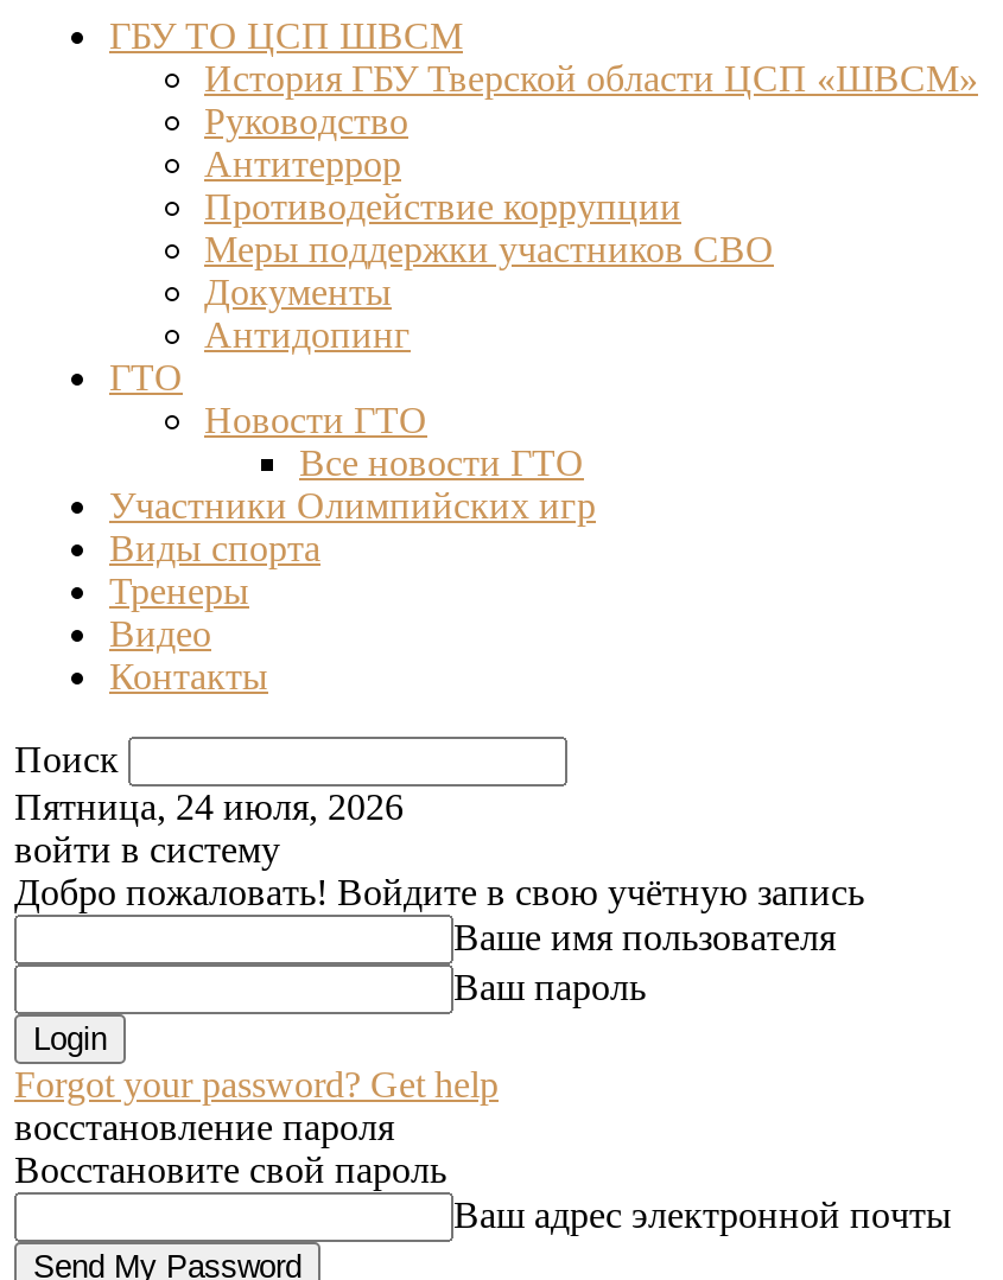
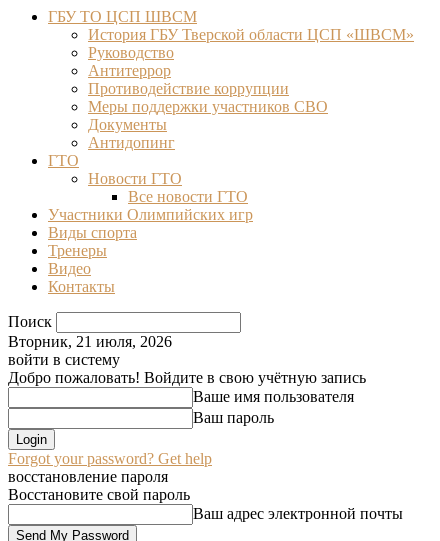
- Пятница, 24 июля, 2026
+ Вторник, 21 июля, 2026
